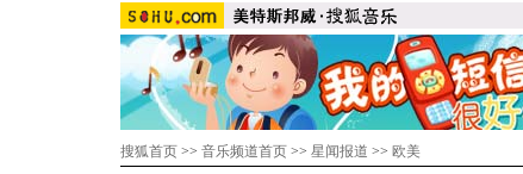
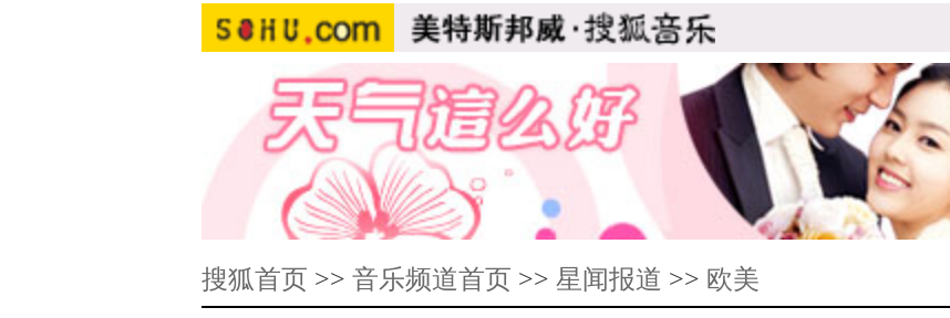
- [image]
+ [image]
